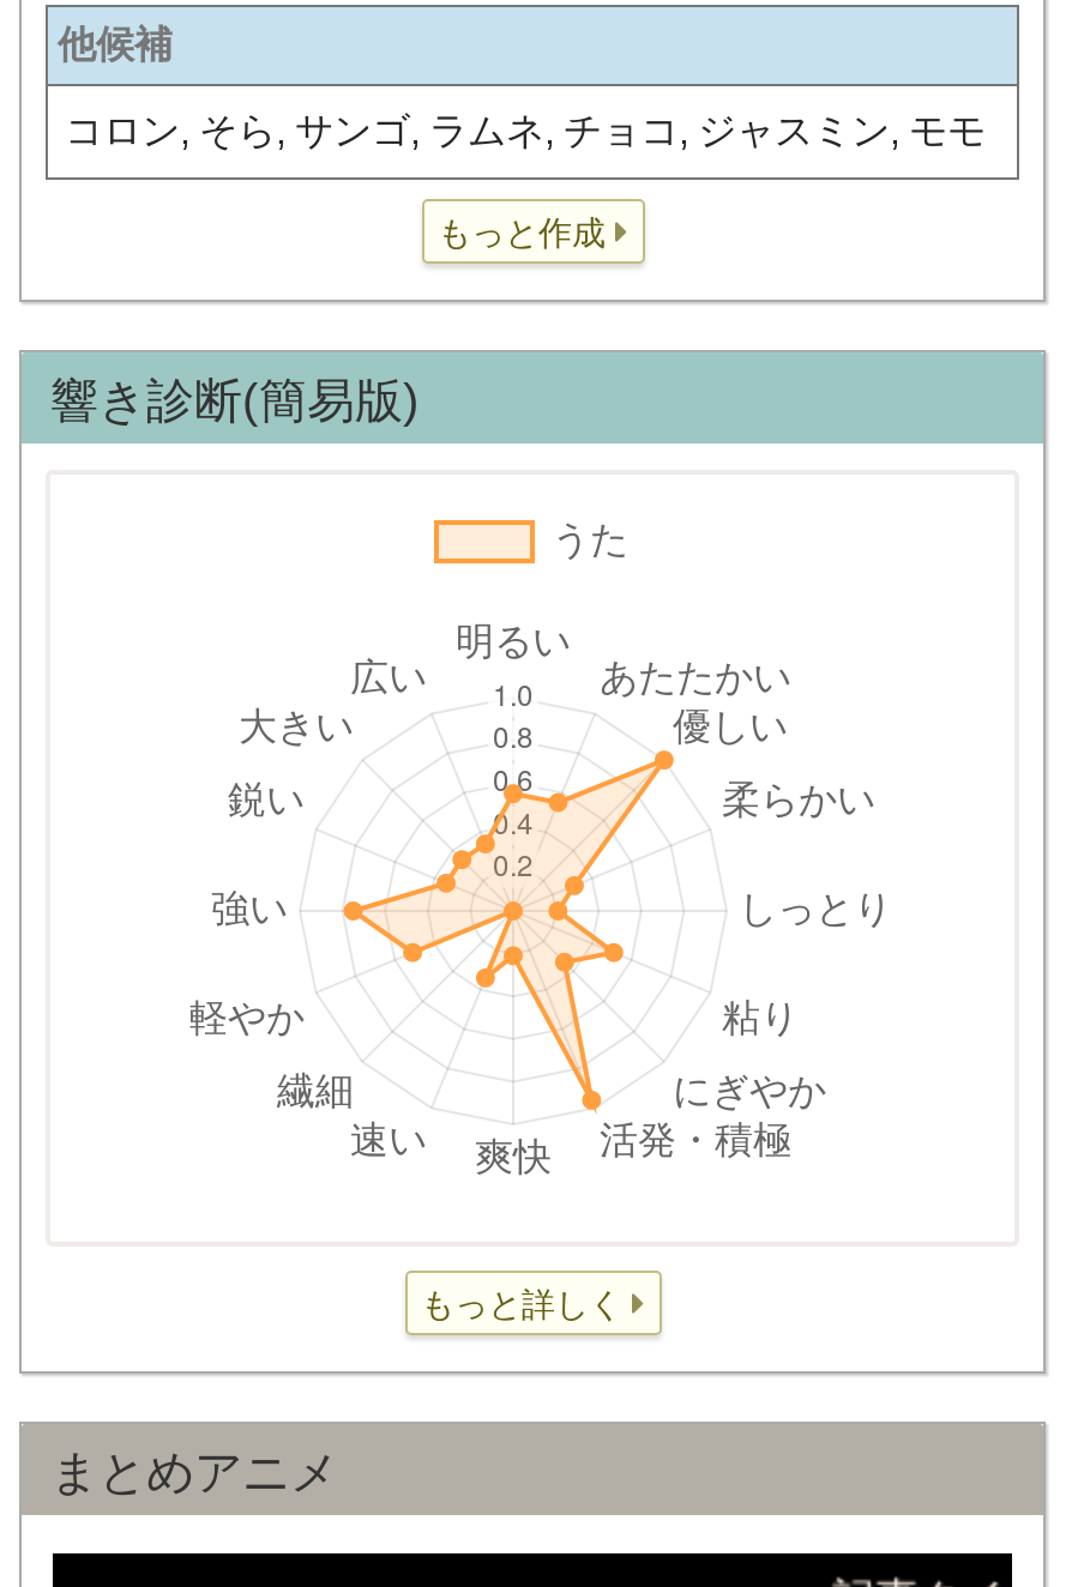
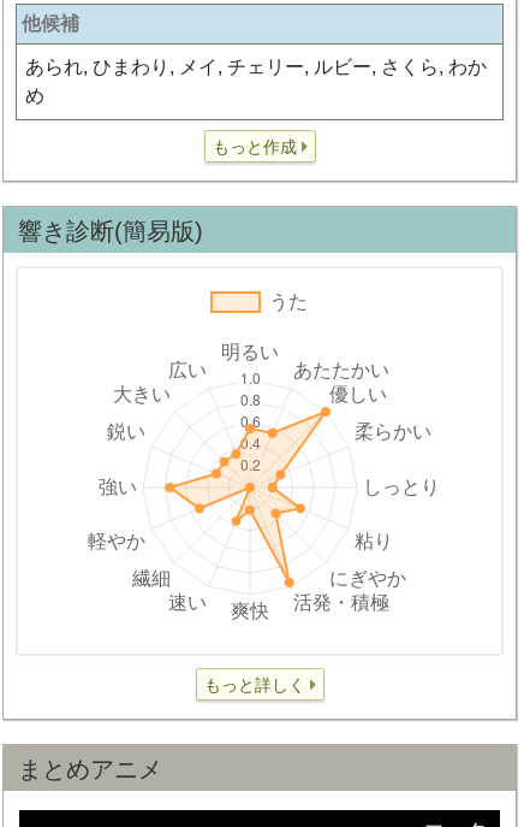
- コロン, そら, サンゴ, ラムネ, チョコ, ジャスミン, モモ
+ あられ, ひまわり, メイ, チェリー, ルビー, さくら, わか
+ め
